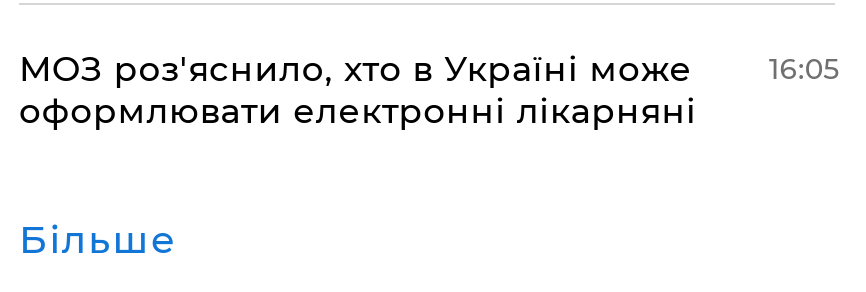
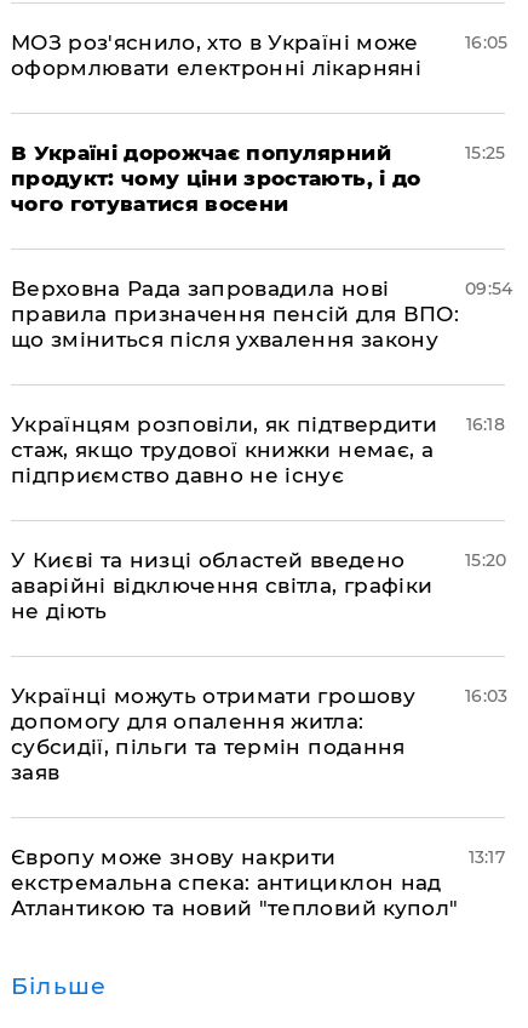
+ В Україні дорожчає популярний
+ продукт: чому ціни зростають, і до
+ чого готуватися восени

+ Верховна Рада запровадила нові
+ правила призначення пенсій для ВПО:
+ що зміниться після ухвалення закону

+ Українцям розповіли, як підтвердити
+ стаж, якщо трудової книжки немає, а
+ підприємство давно не існує

+ У Києві та низці областей введено
+ аварійні відключення світла, графіки
+ не діють

+ Українці можуть отримати грошову
+ допомогу для опалення житла:
+ субсидії, пільги та термін подання
+ заяв

+ Європу може знову накрити
+ екстремальна спека: антициклон над
+ Атлантикою та новий "тепловий купол"

+ 15:25

+ 09:54

+ 15:20

+ 16:03

+ 16:18

+ 13:17
